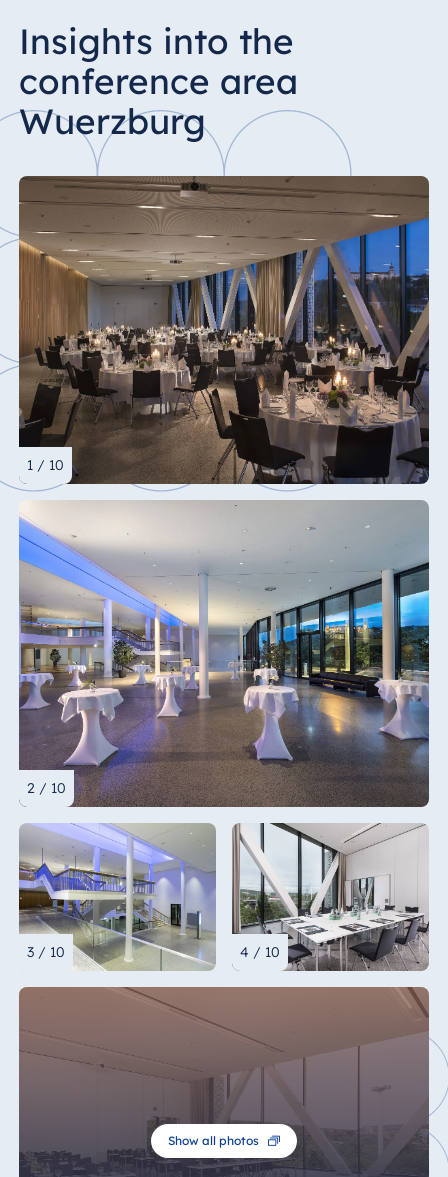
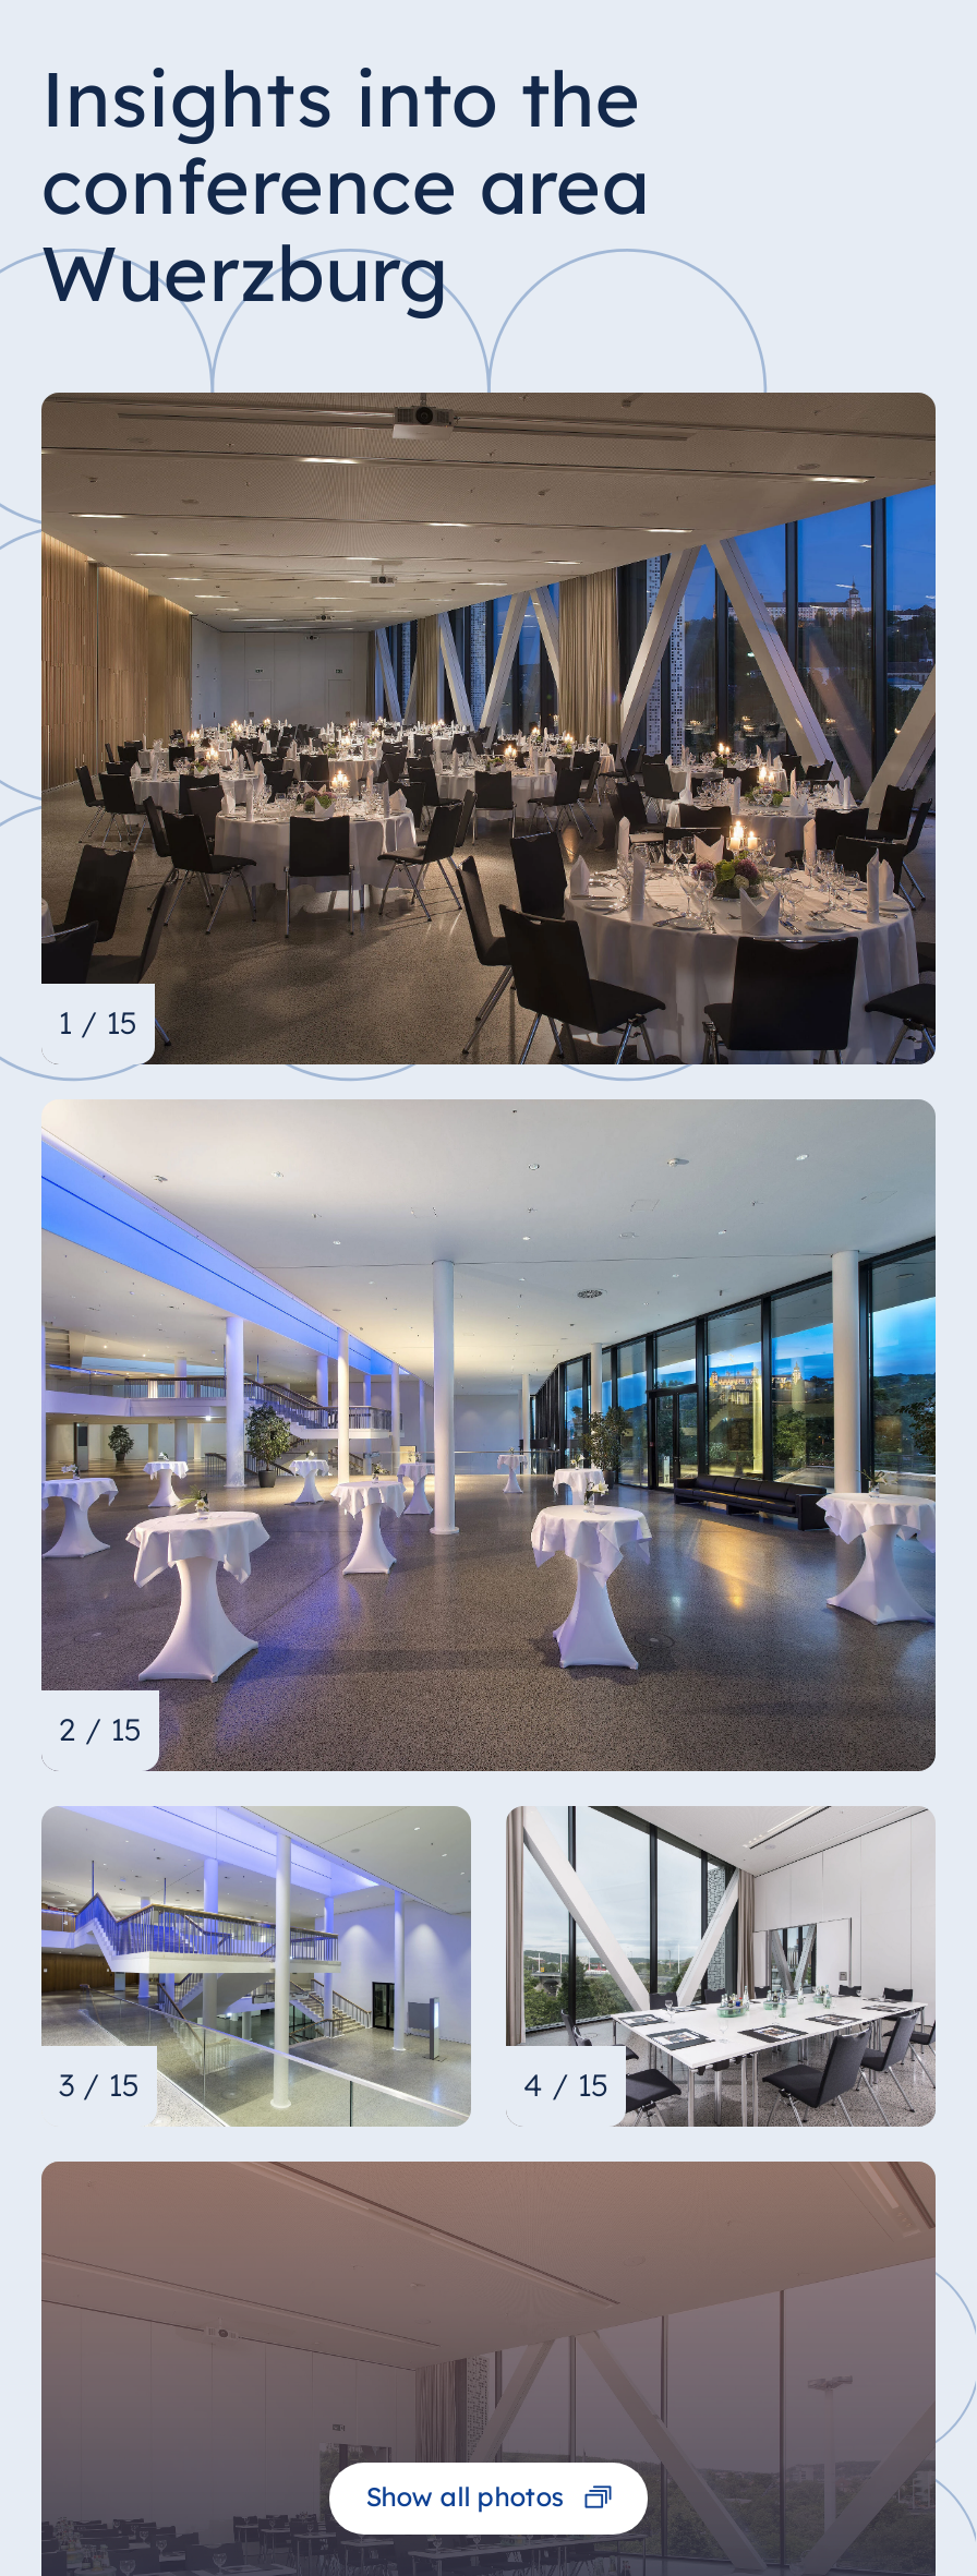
- 1 / 10
+ 1 / 15

- 2 / 10
+ 2 / 15

- 3 / 10
+ 3 / 15

- 4 / 10
+ 4 / 15
